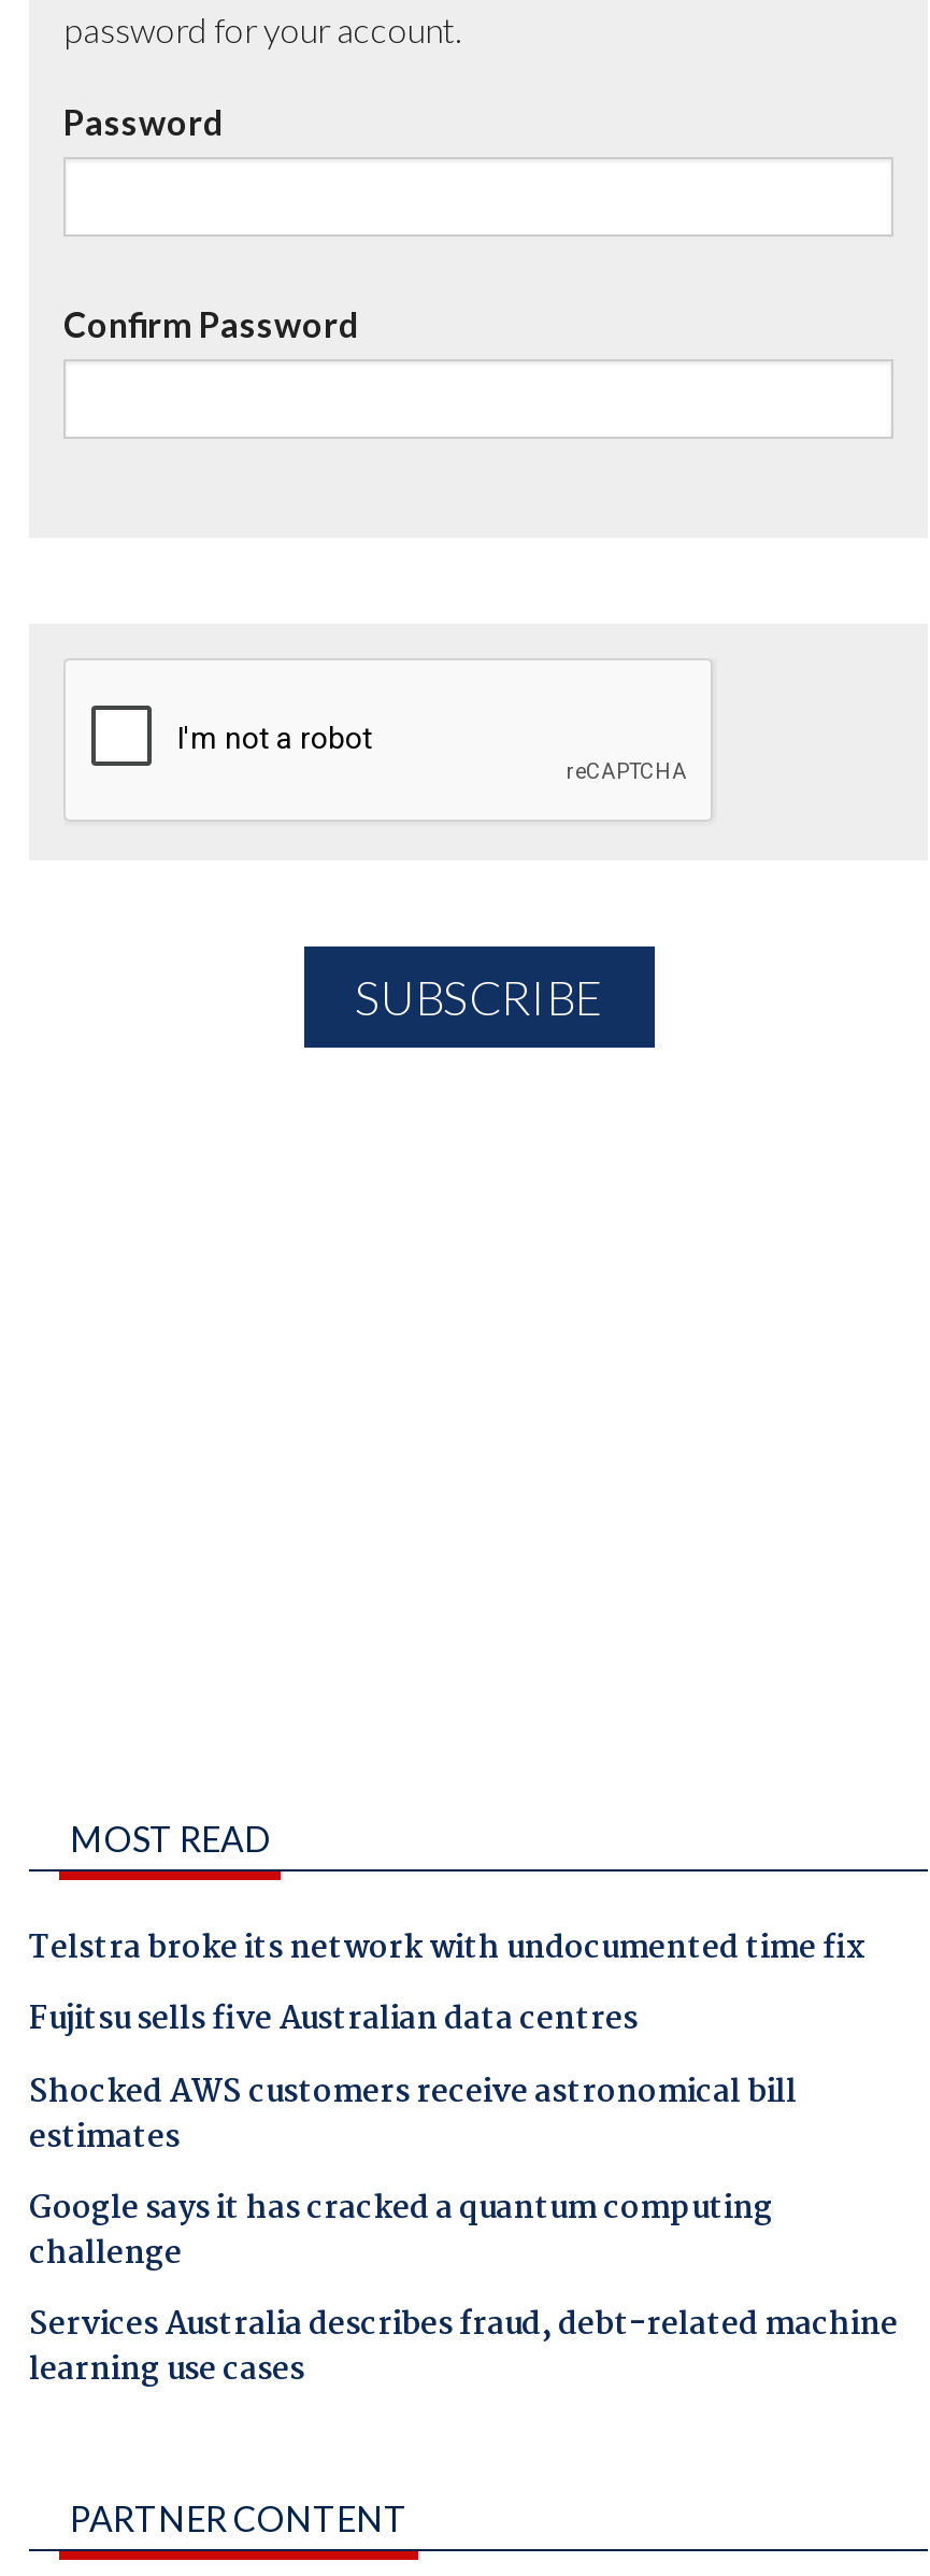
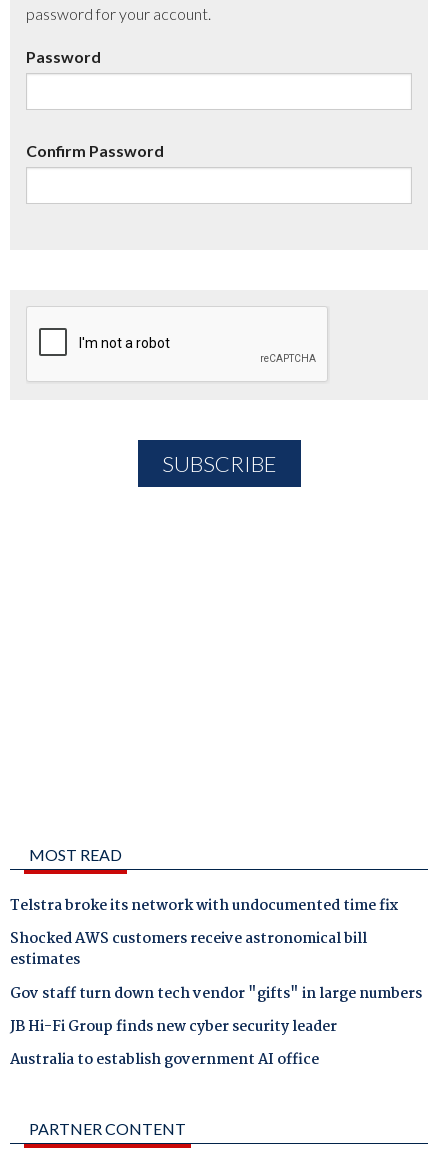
- Fujitsu sells five Australian data centres

- Google says it has cracked a quantum computing
- challenge
- Services Australia describes fraud, debt-related machine
- learning use cases
+ Gov staff turn down tech vendor "gifts" in large numbers
+ JB Hi-Fi Group finds new cyber security leader
+ Australia to establish government AI office
